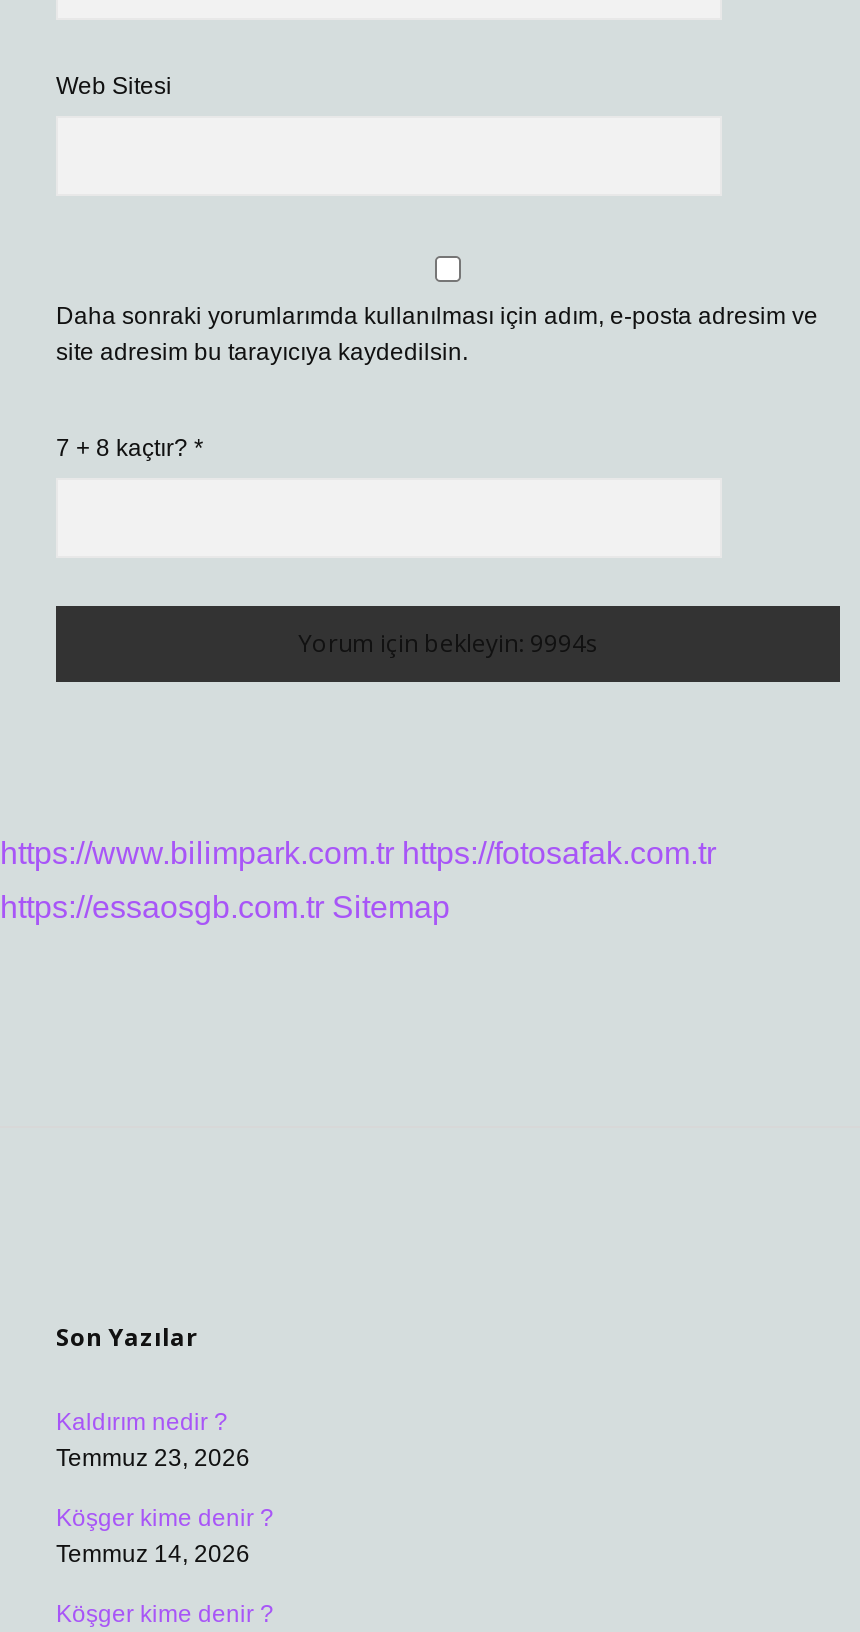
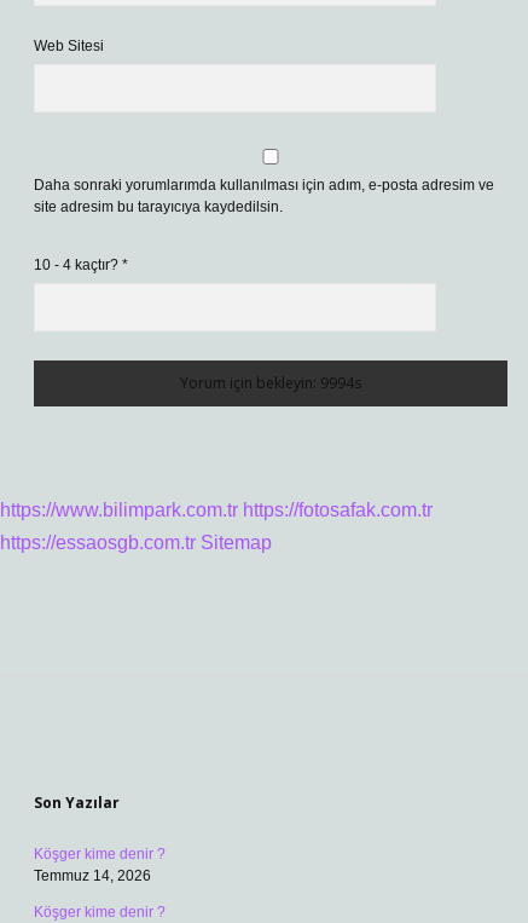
- 7 + 8 kaçtır? *
+ 10 - 4 kaçtır? *

- Kaldırım nedir ?
- Temmuz 23, 2026
